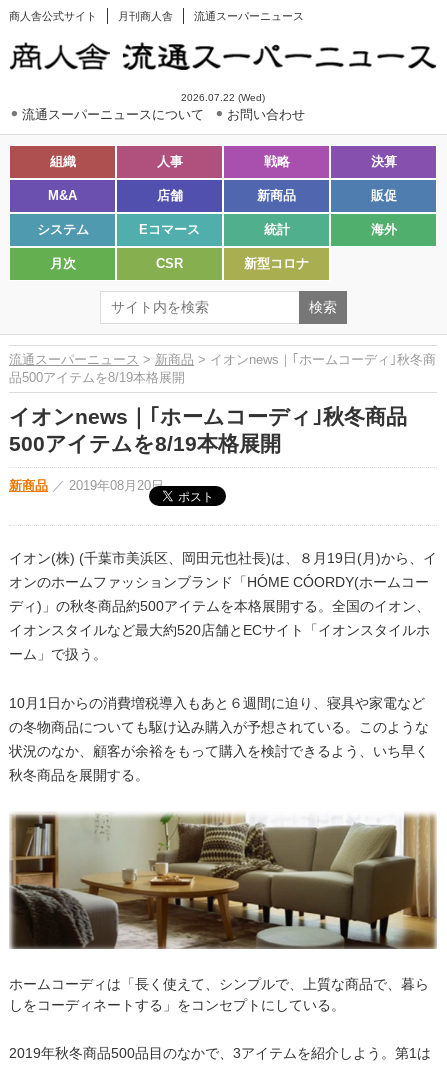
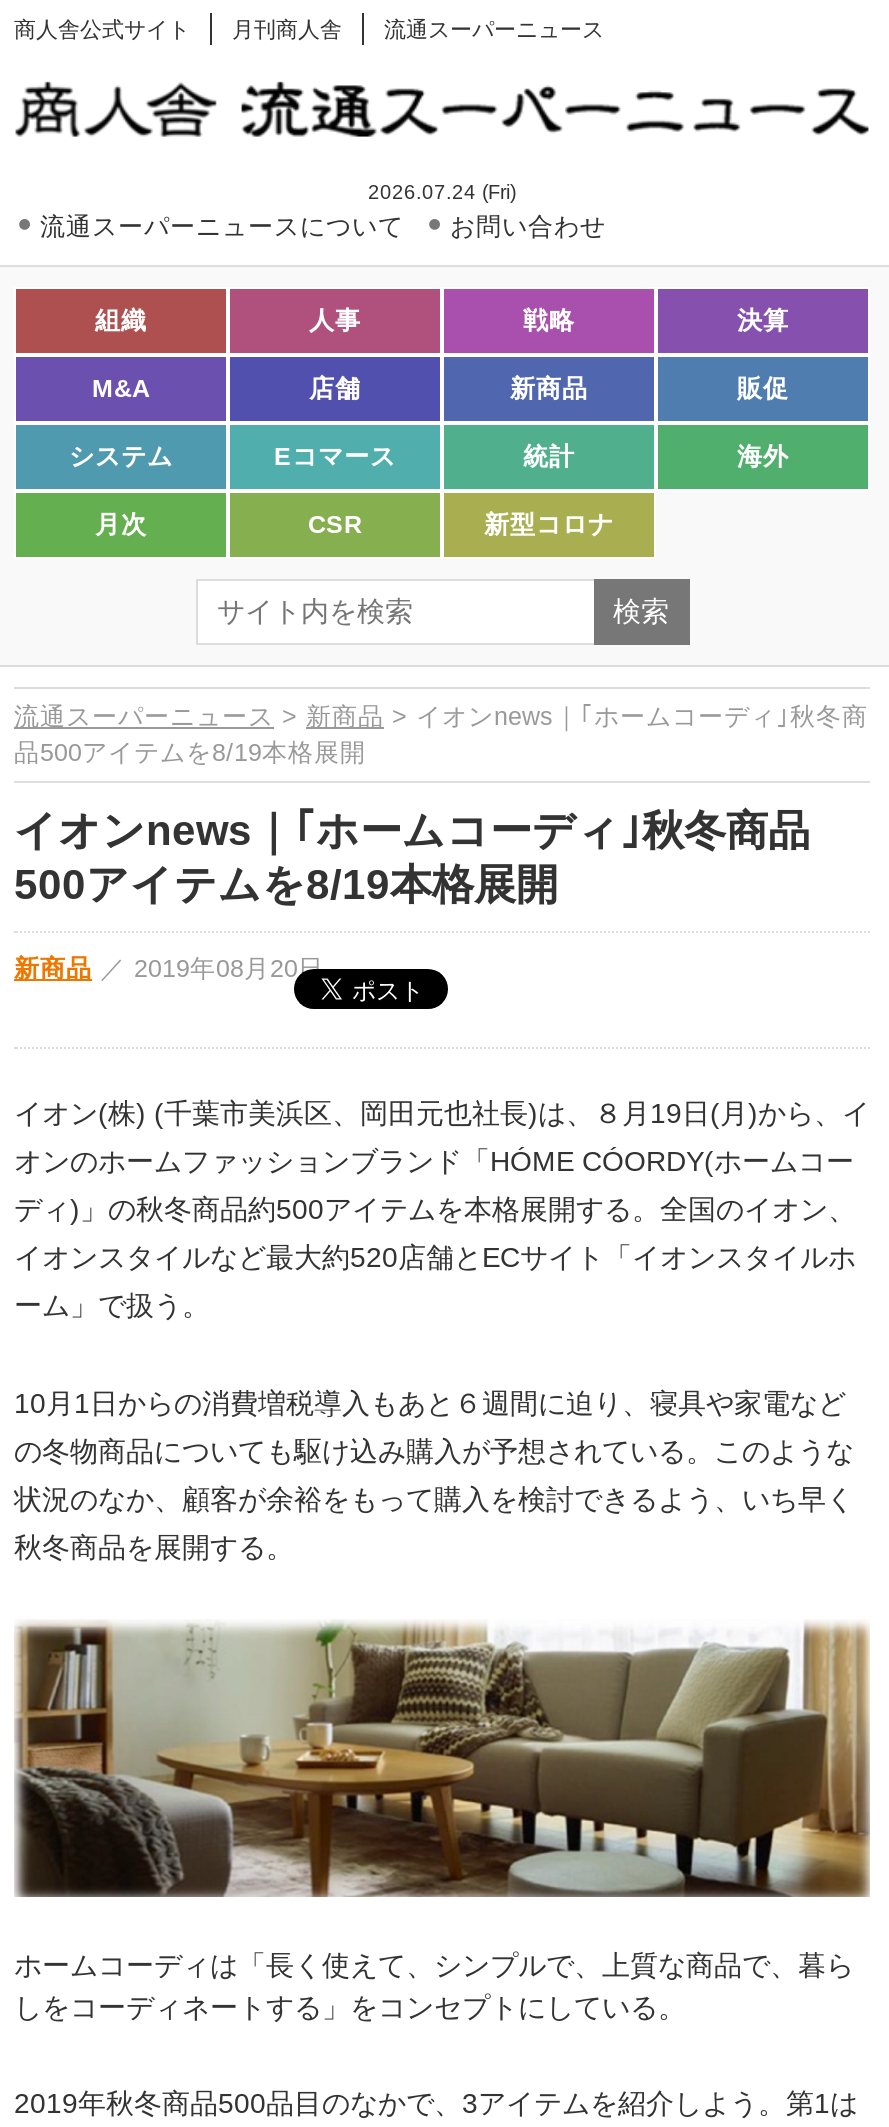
- 2026.07.22 (Wed)
+ 2026.07.24 (Fri)
